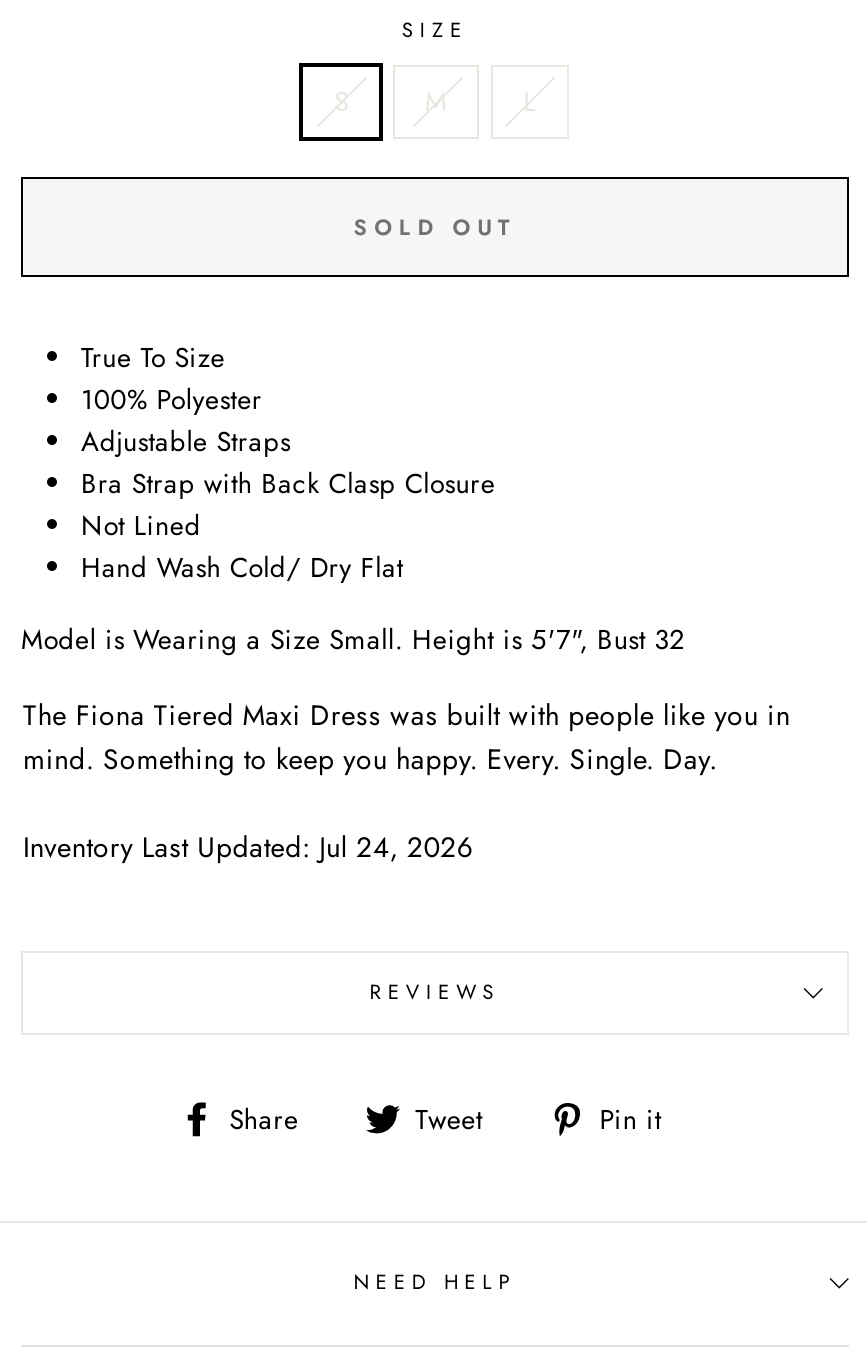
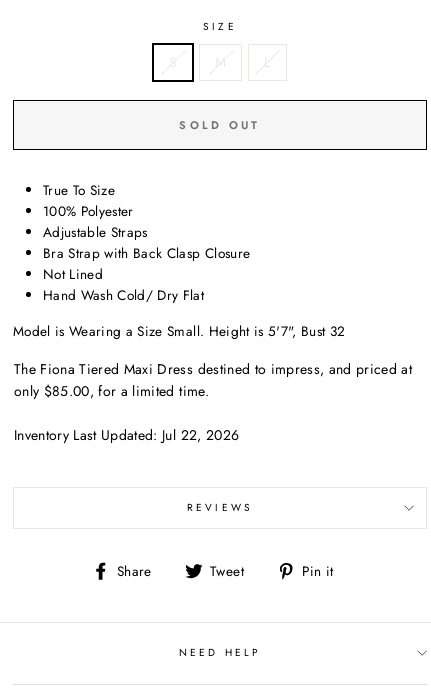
- The Fiona Tiered Maxi Dress was built with people like you in
- mind. Something to keep you happy. Every. Single. Day.
+ The Fiona Tiered Maxi Dress destined to impress, and priced at
+ only $85.00, for a limited time.

- Inventory Last Updated: Jul 24, 2026
+ Inventory Last Updated: Jul 22, 2026
